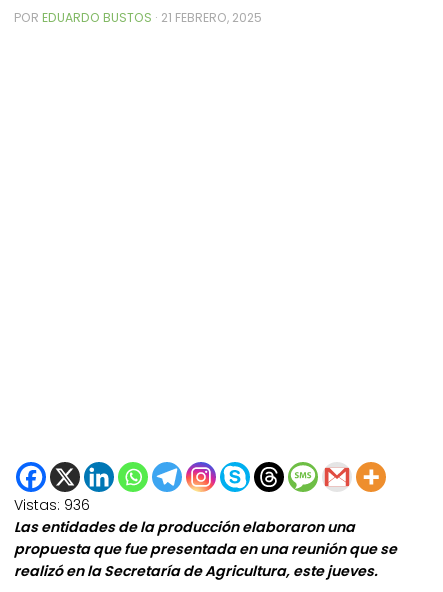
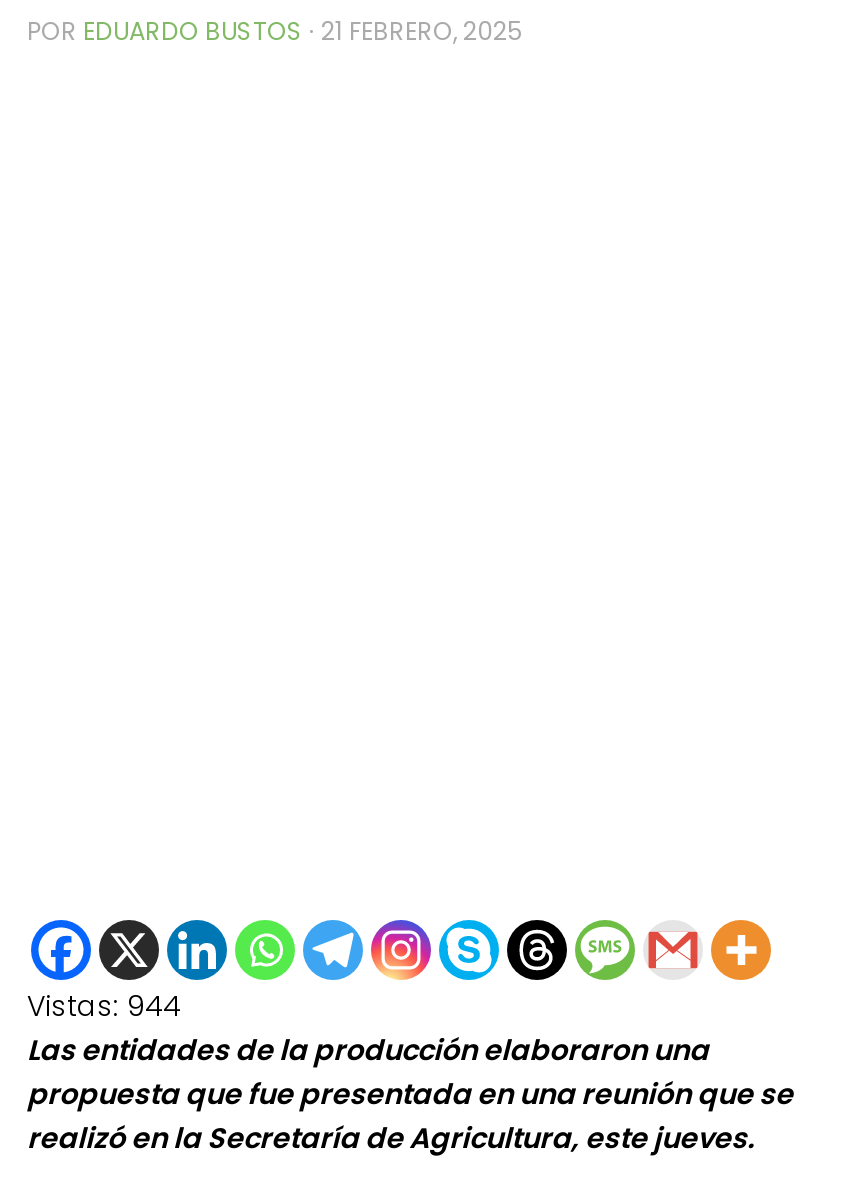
- Vistas: 936
+ Vistas: 944
